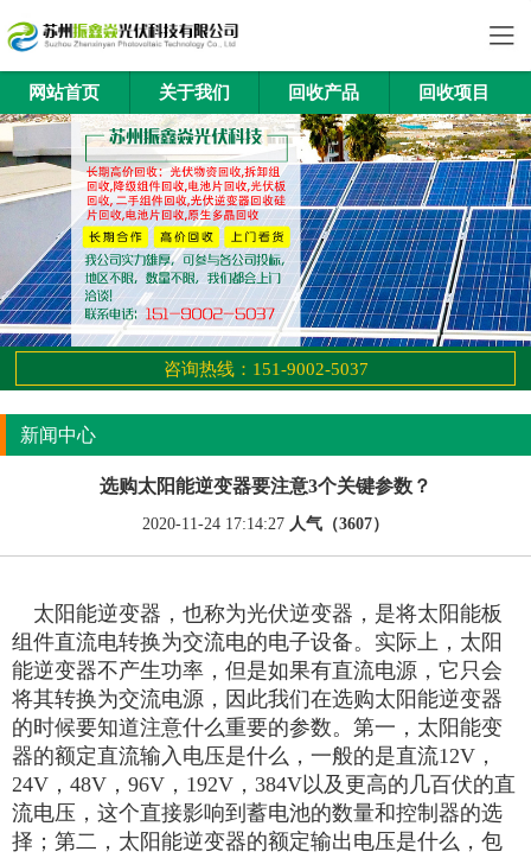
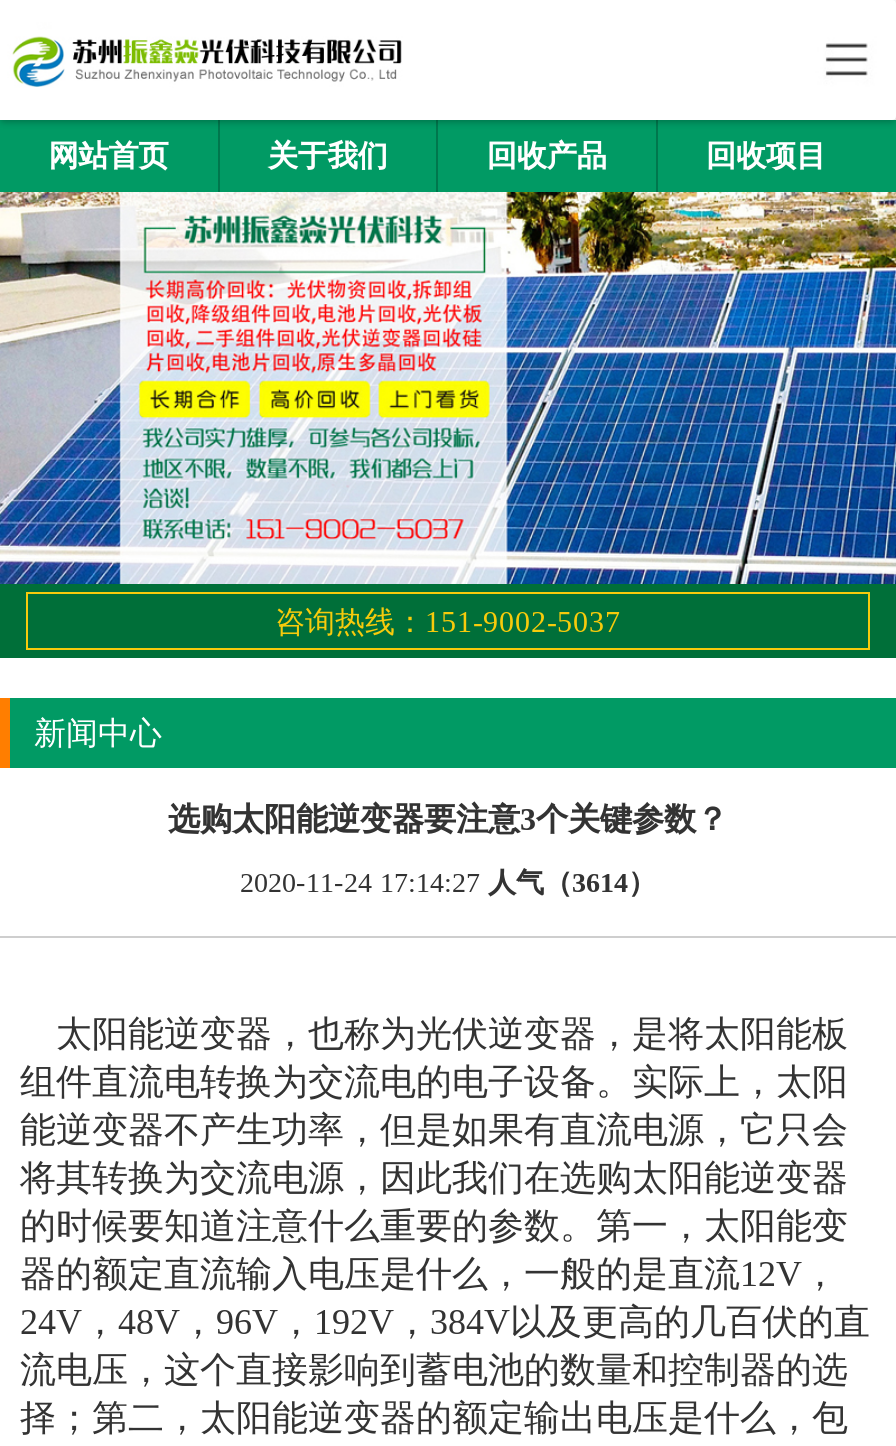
- 2020-11-24 17:14:27 人气（3607）
+ 2020-11-24 17:14:27 人气（3614）
